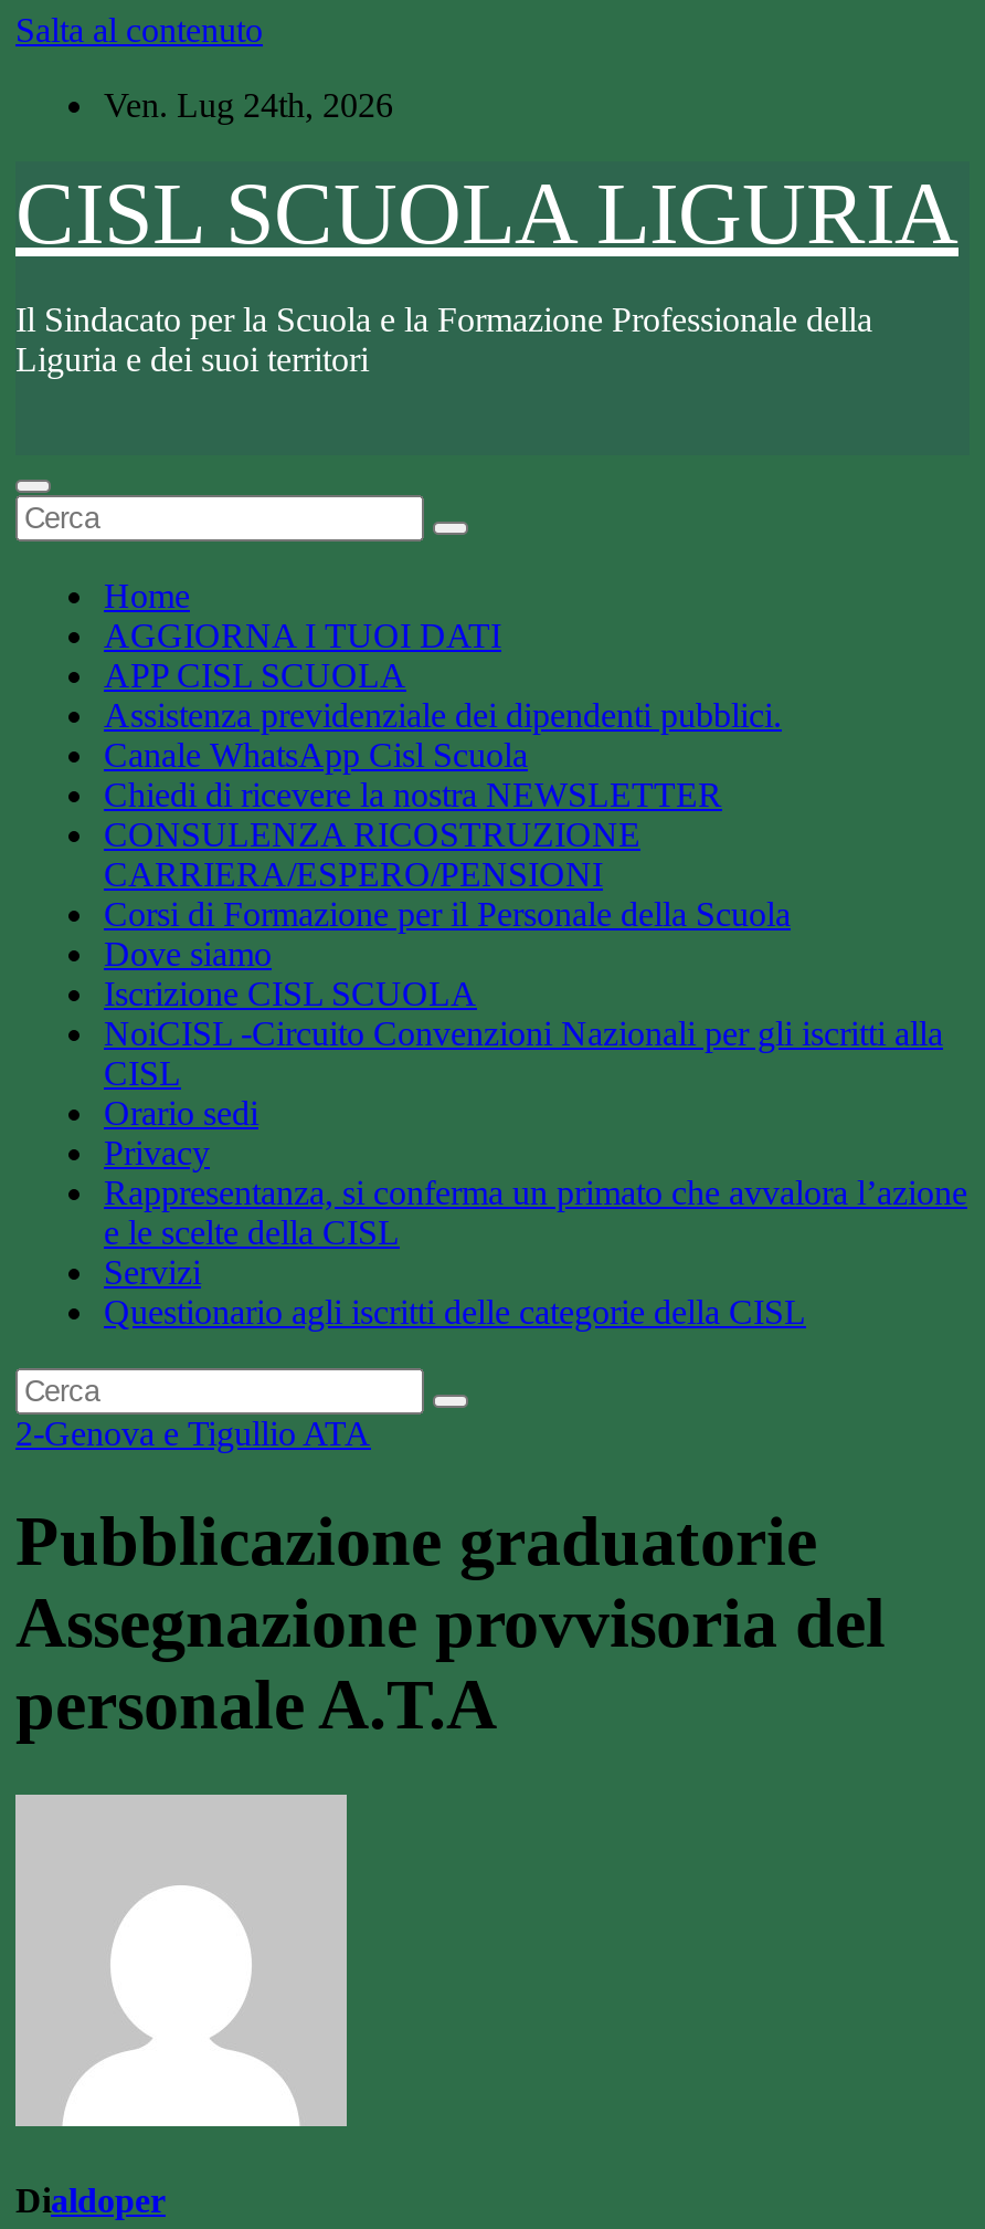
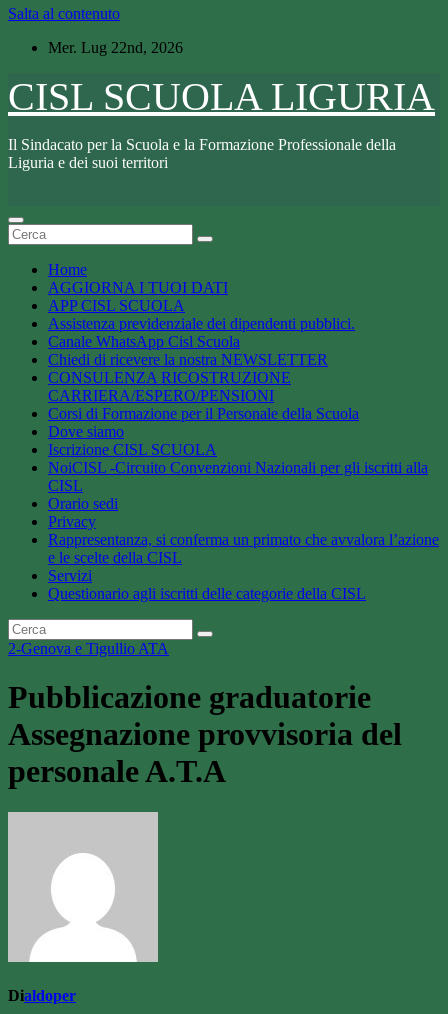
- Ven. Lug 24th, 2026
+ Mer. Lug 22nd, 2026
